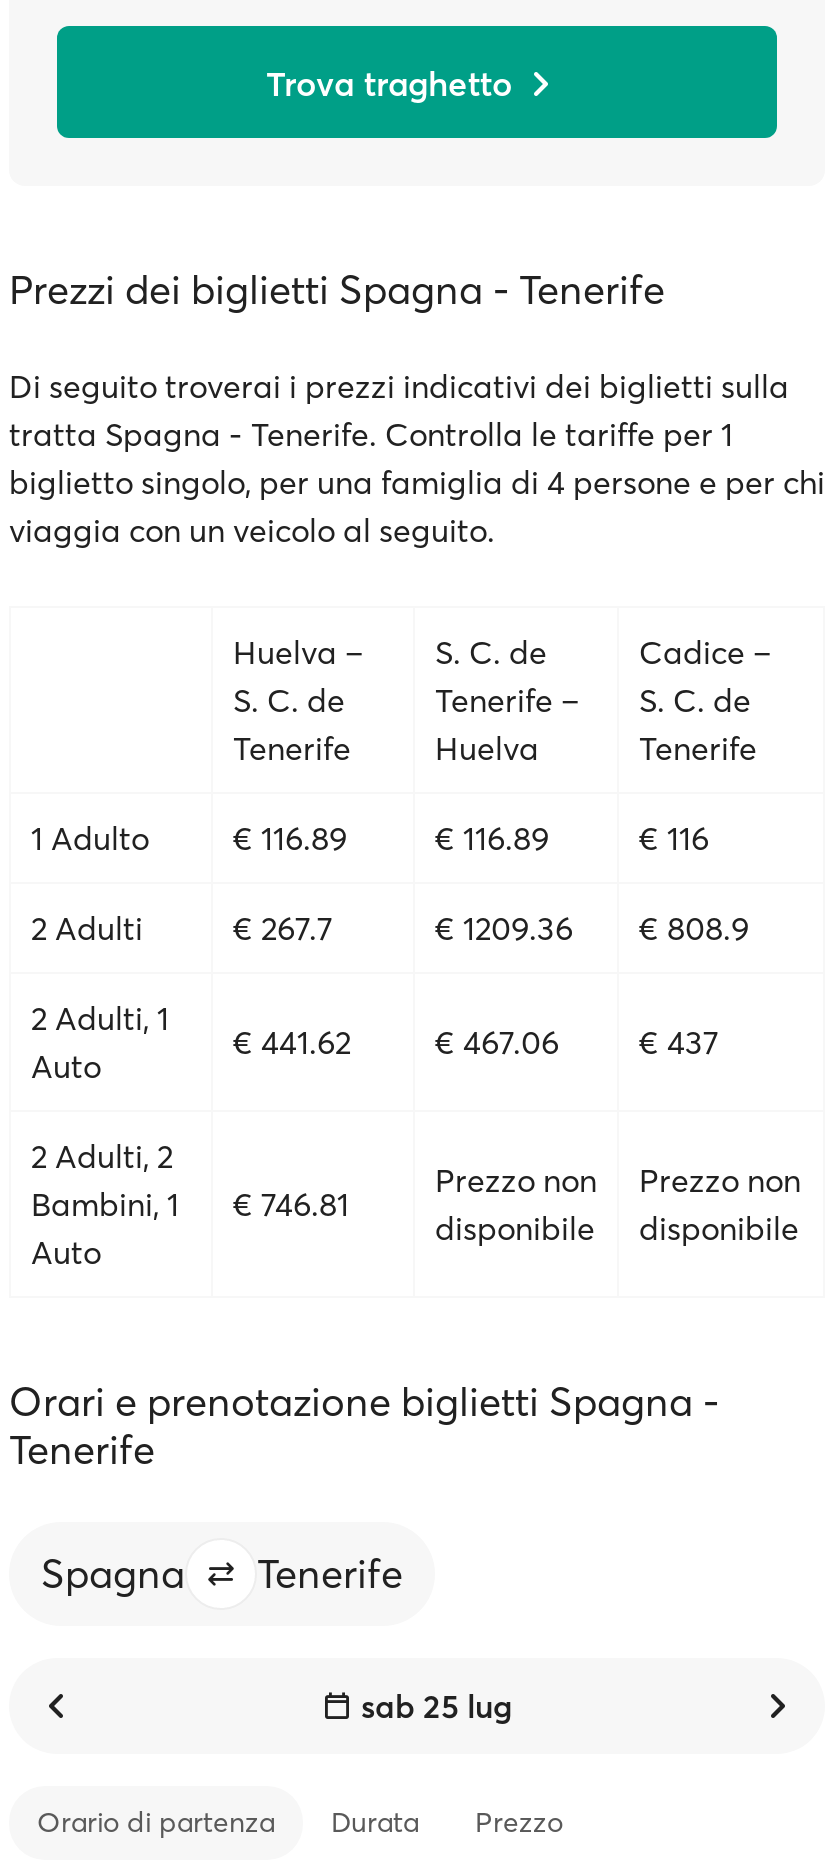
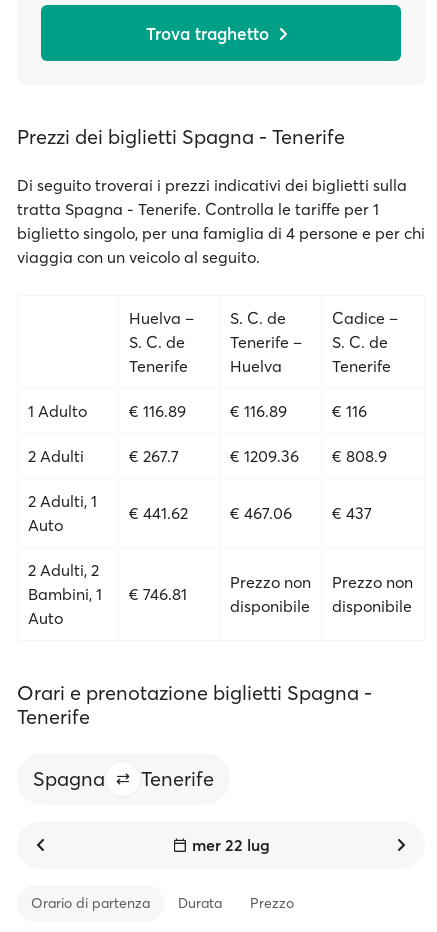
- sab 25 lug
+ mer 22 lug
